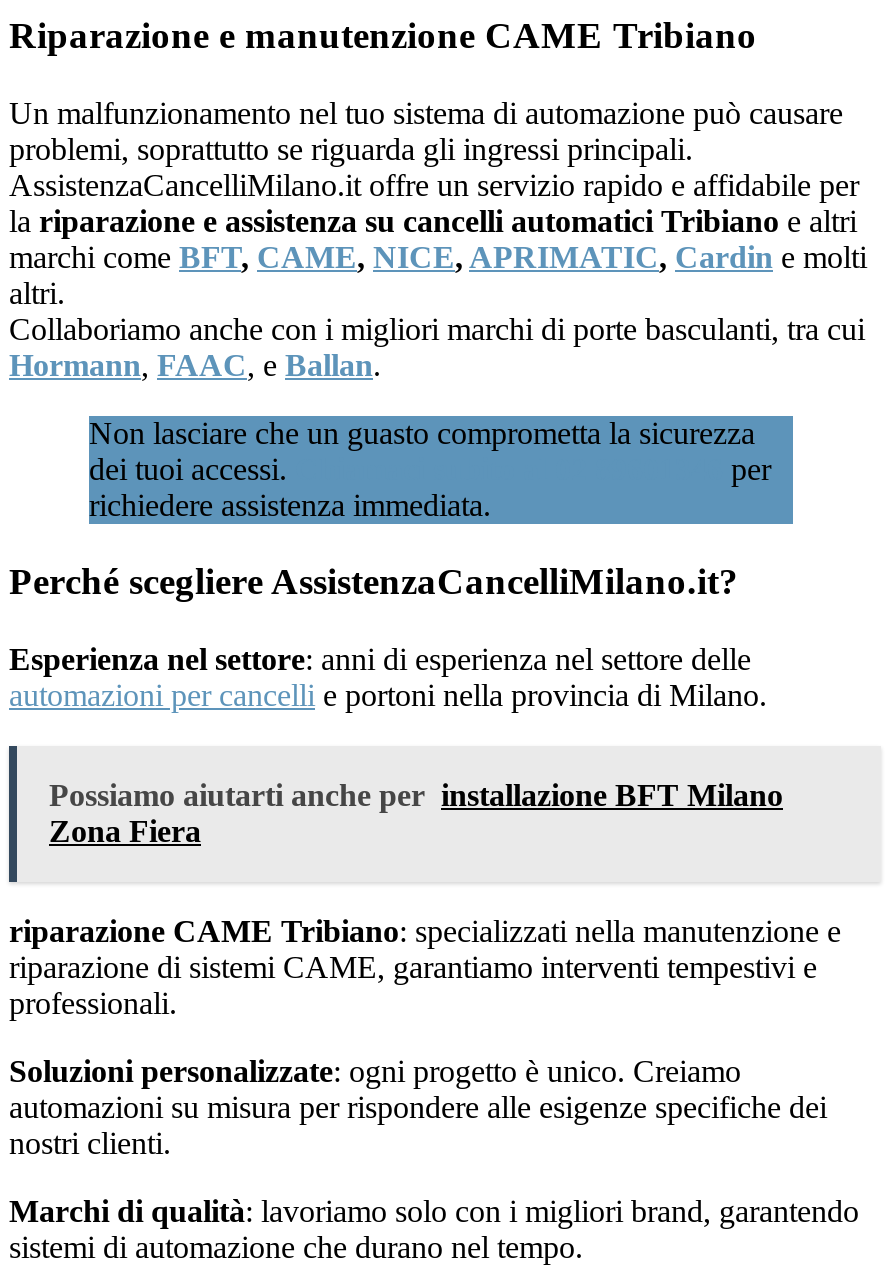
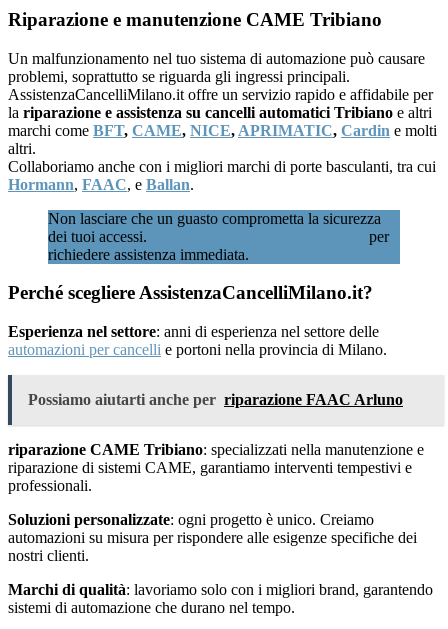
- Possiamo aiutarti anche per installazione BFT Milano
- Zona Fiera
+ Possiamo aiutarti anche per riparazione FAAC Arluno
